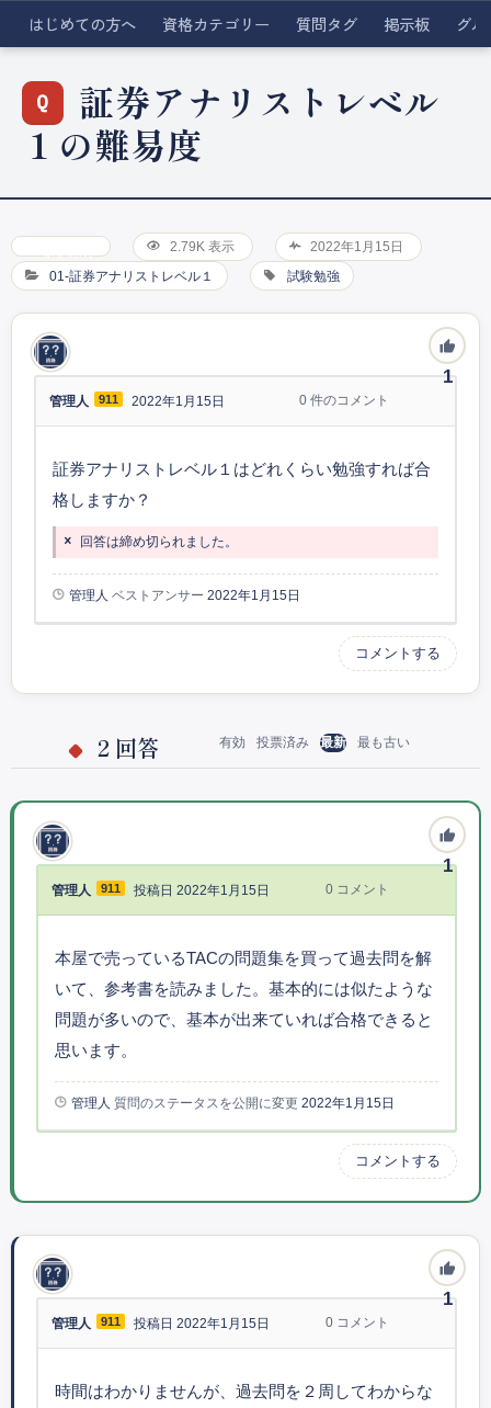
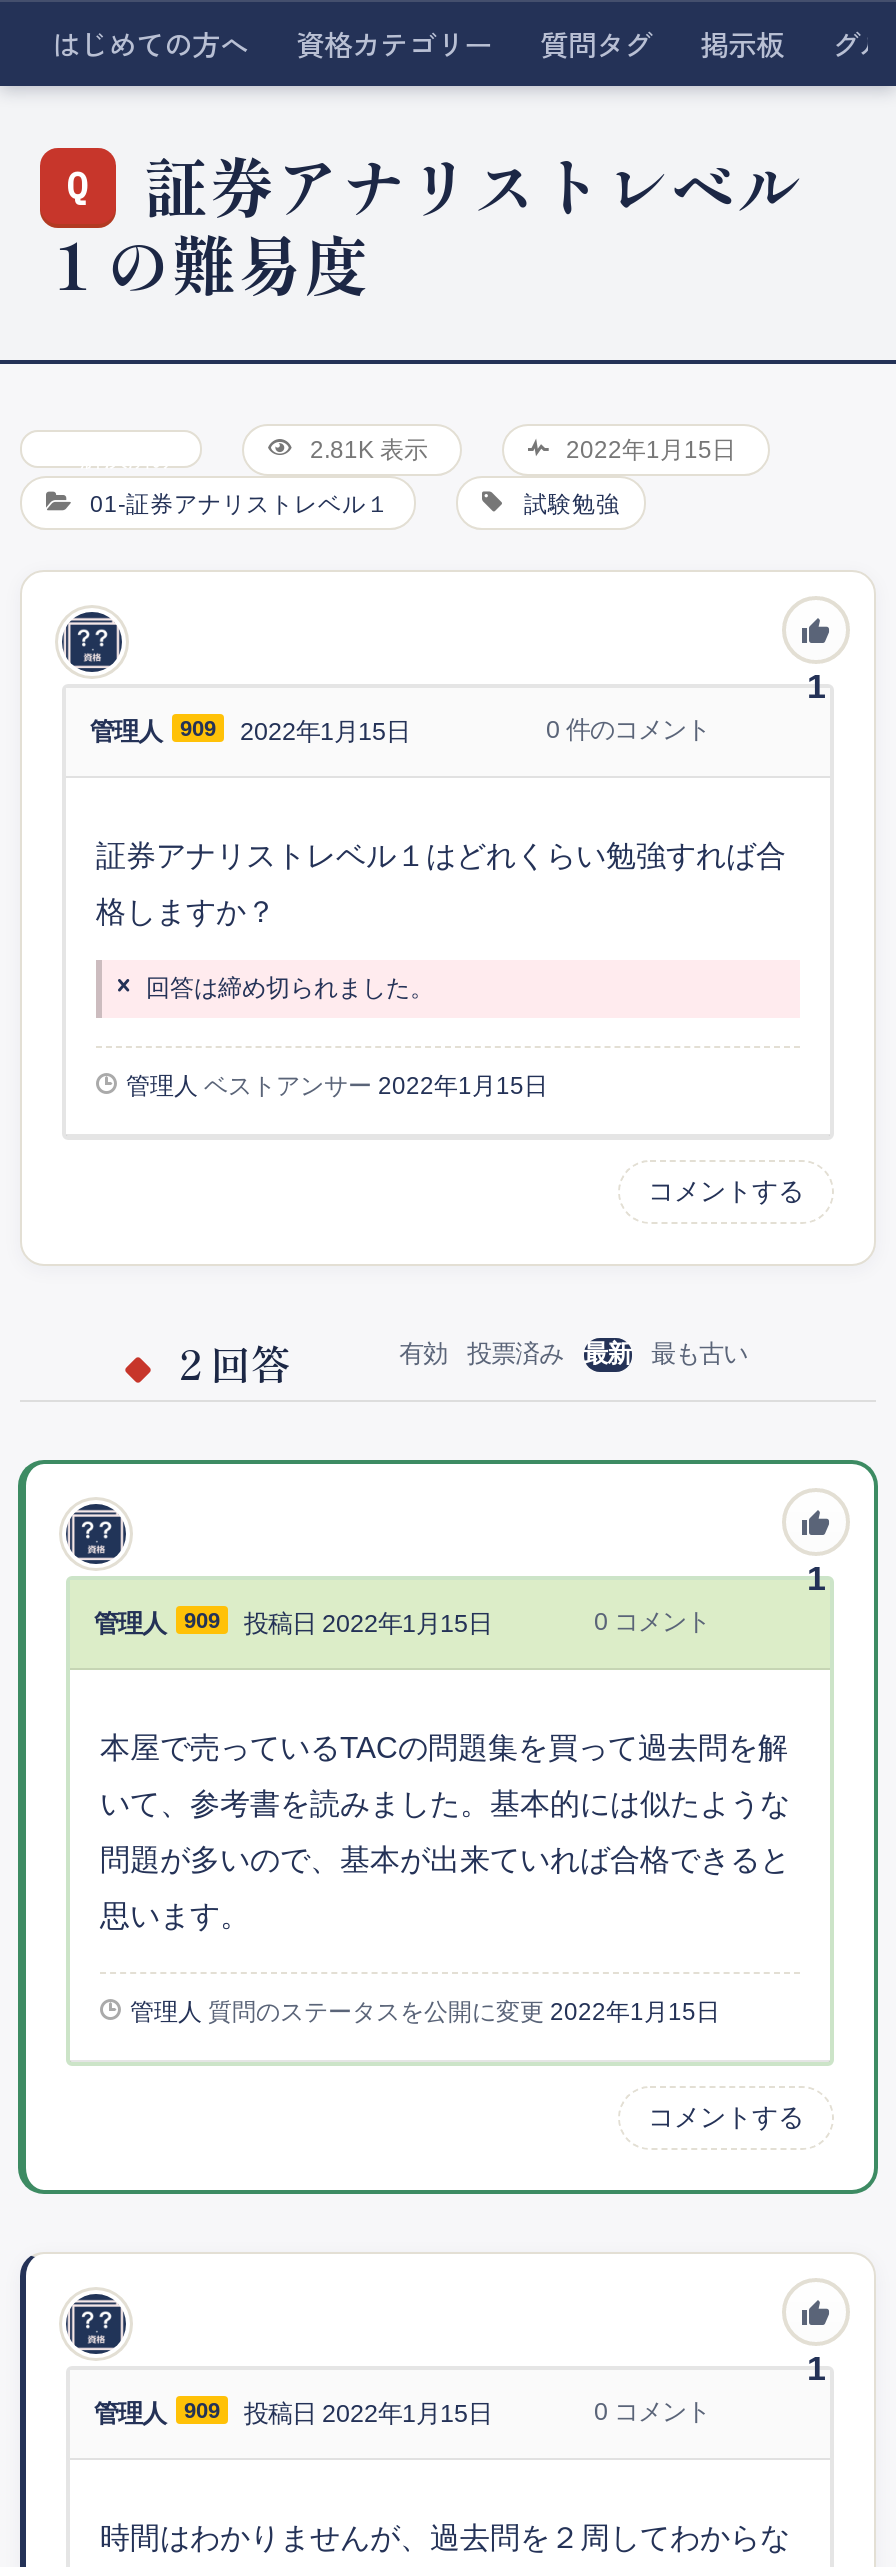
- 2.79K 表示
+ 2.81K 表示

- 管理人 911 2022年1月15日
+ 管理人 909 2022年1月15日

- 管理人 911 投稿日 2022年1月15日
+ 管理人 909 投稿日 2022年1月15日

- 管理人 911 投稿日 2022年1月15日
+ 管理人 909 投稿日 2022年1月15日
